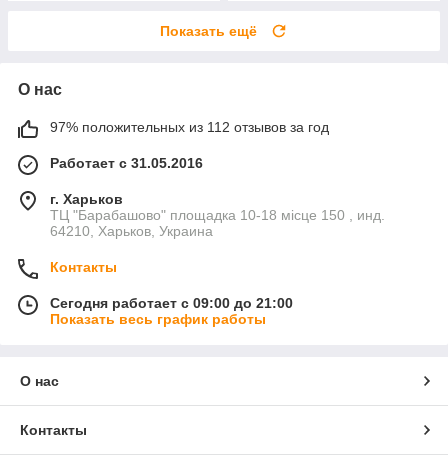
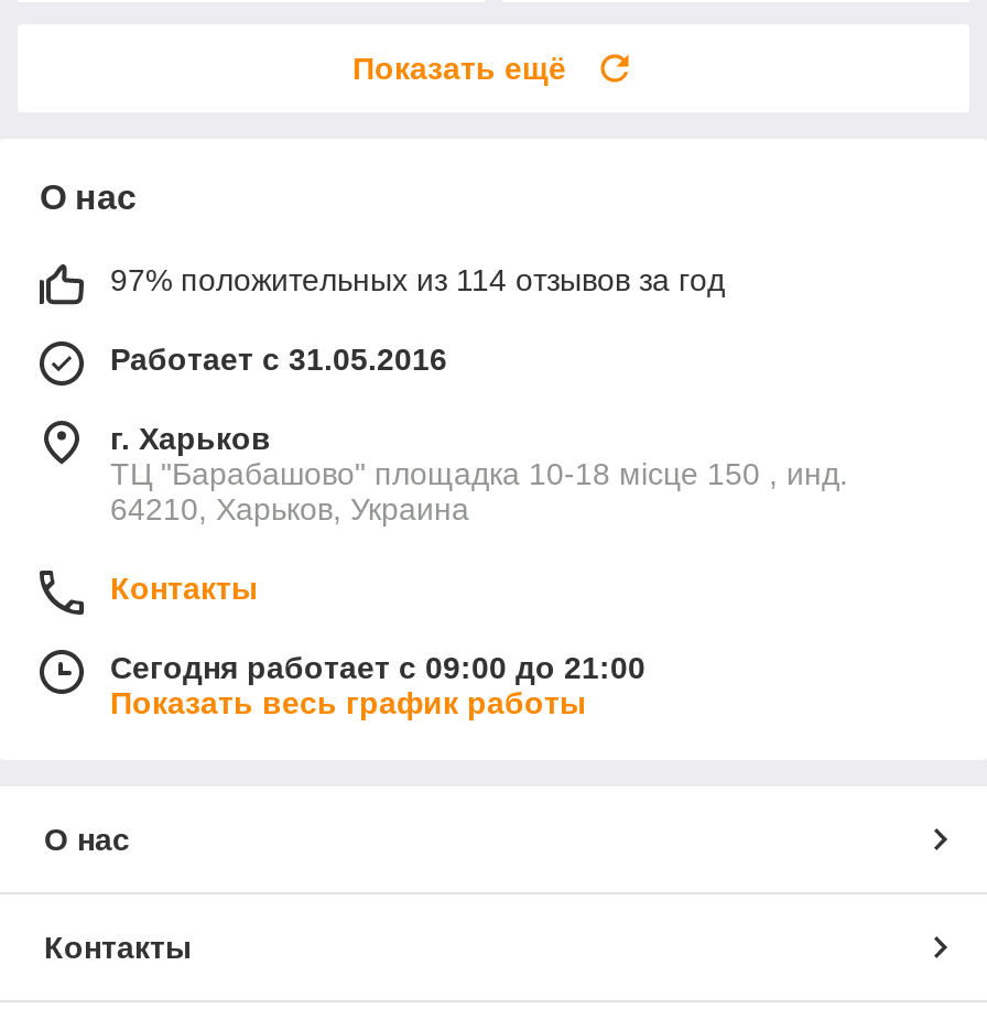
- 97% положительных из 112 отзывов за год
+ 97% положительных из 114 отзывов за год
